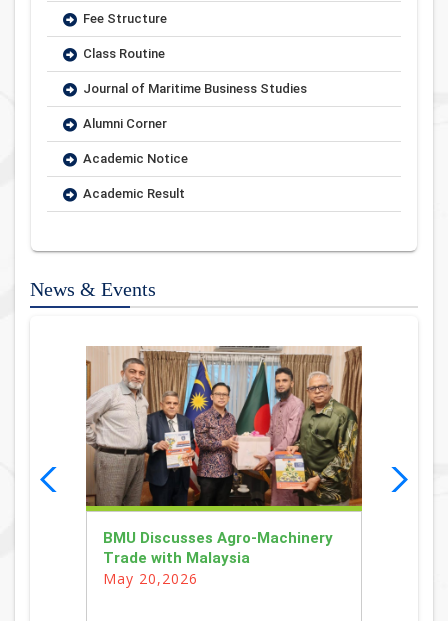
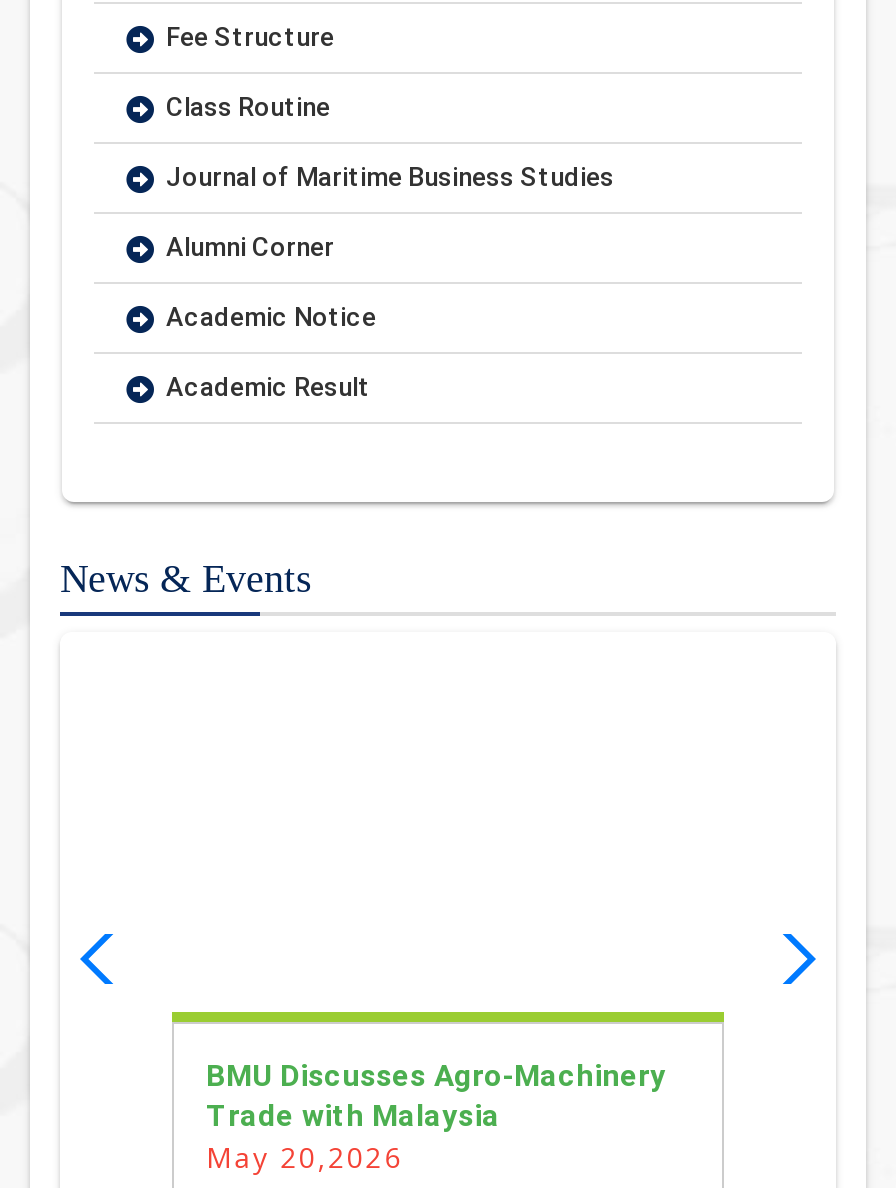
- [image]
